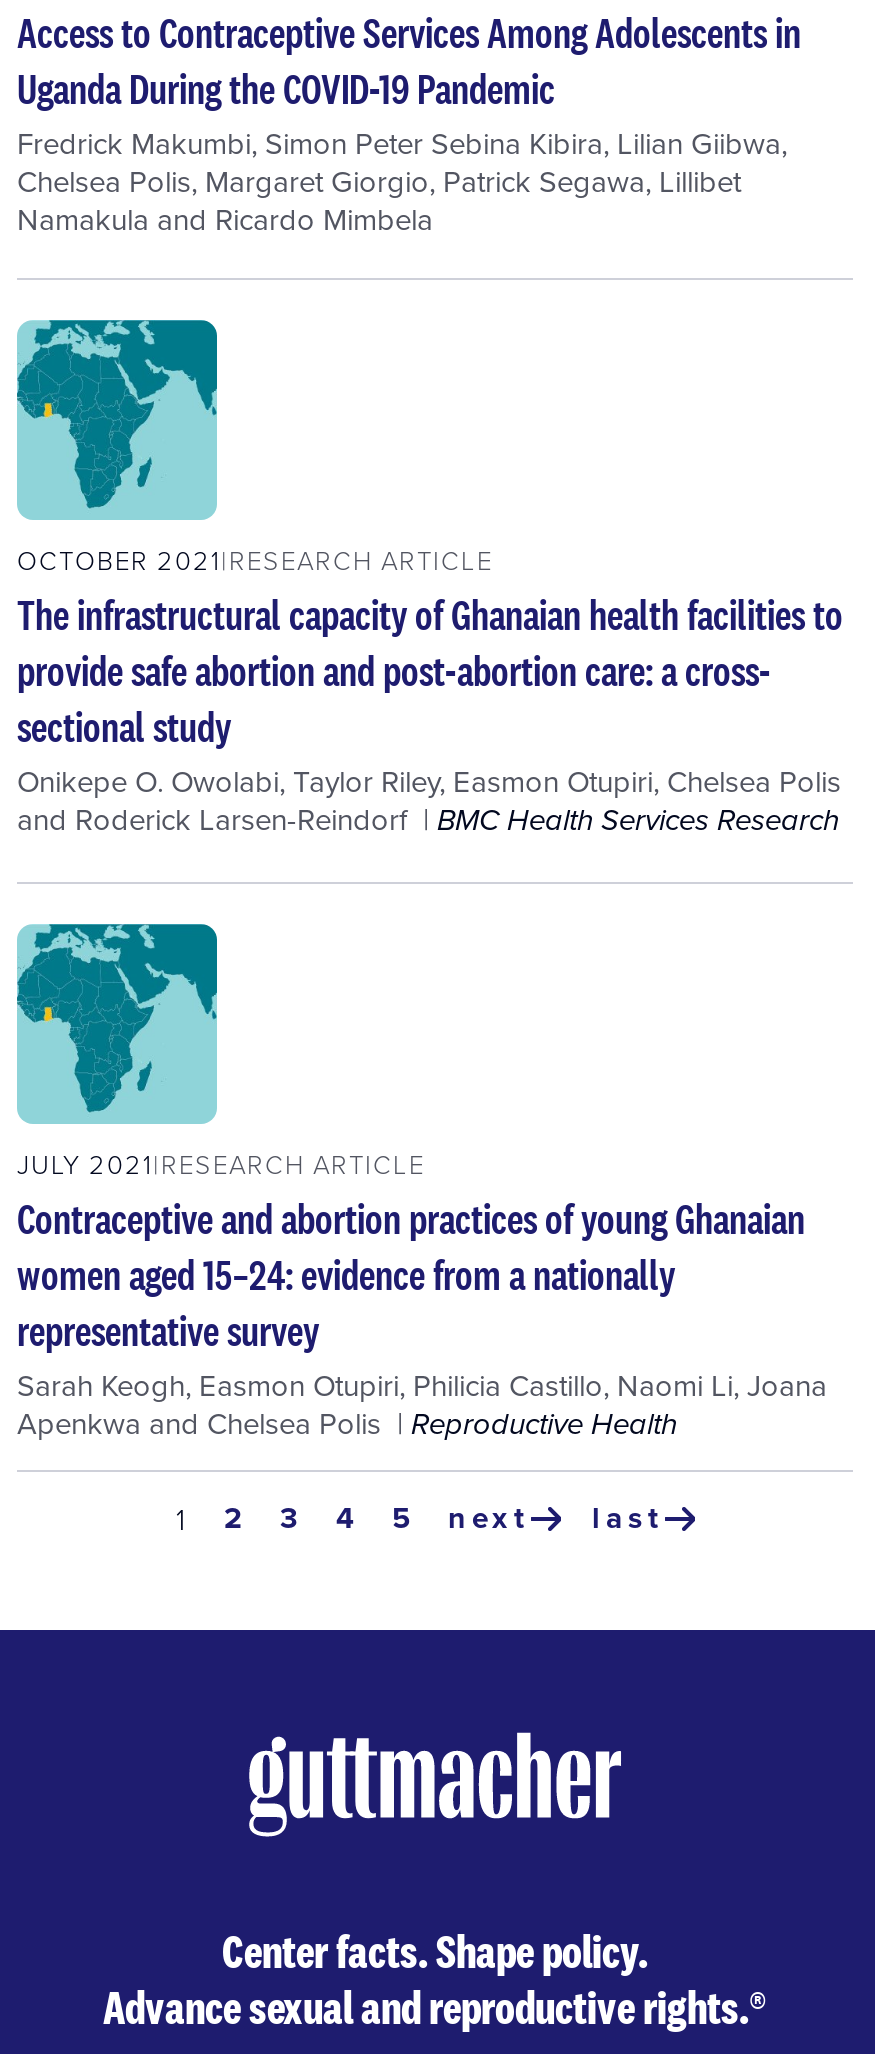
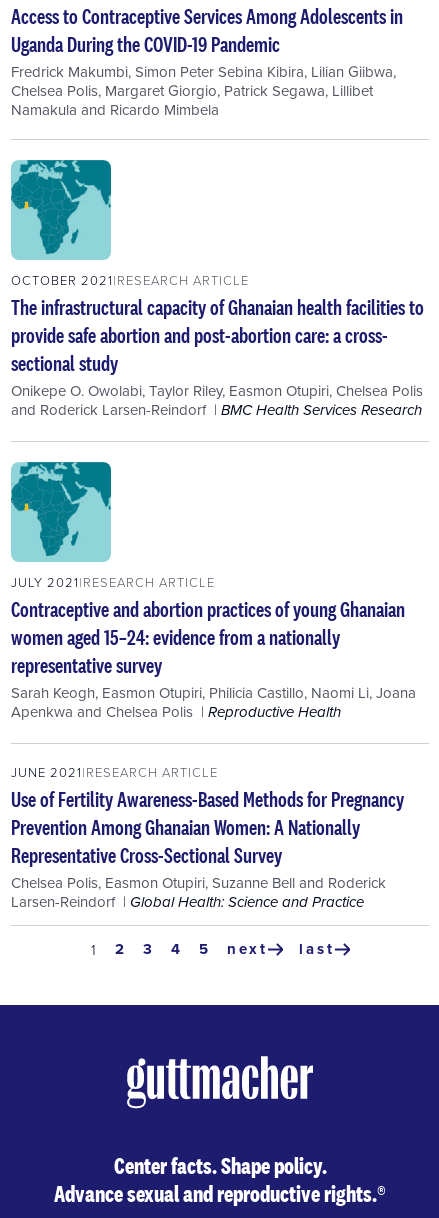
+ JUNE 2021 RESEARCH ARTICLE
+ Use of Fertility Awareness-Based Methods for Pregnancy
+ Prevention Among Ghanaian Women: A Nationally
+ Representative Cross-Sectional Survey
+ Chelsea Polis, Easmon Otupiri, Suzanne Bell and Roderick
+ Larsen-Reindorf
+ Global Health: Science and Practice
